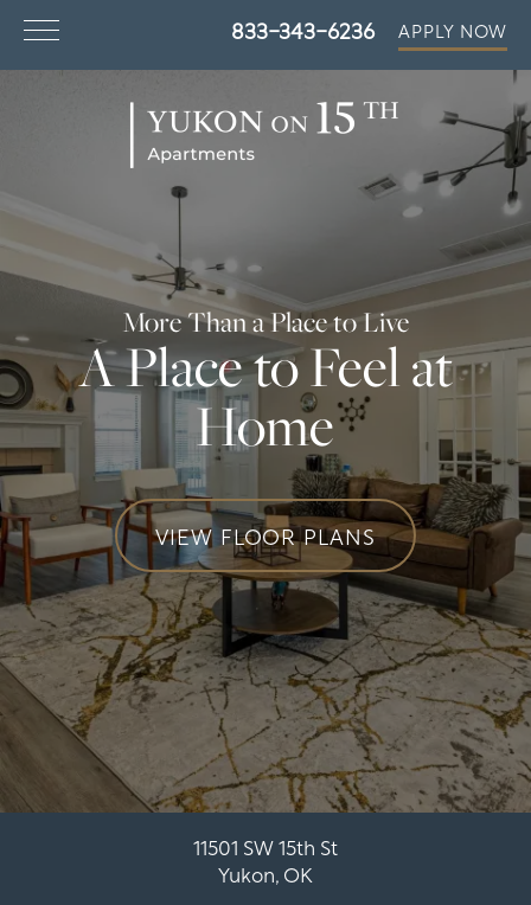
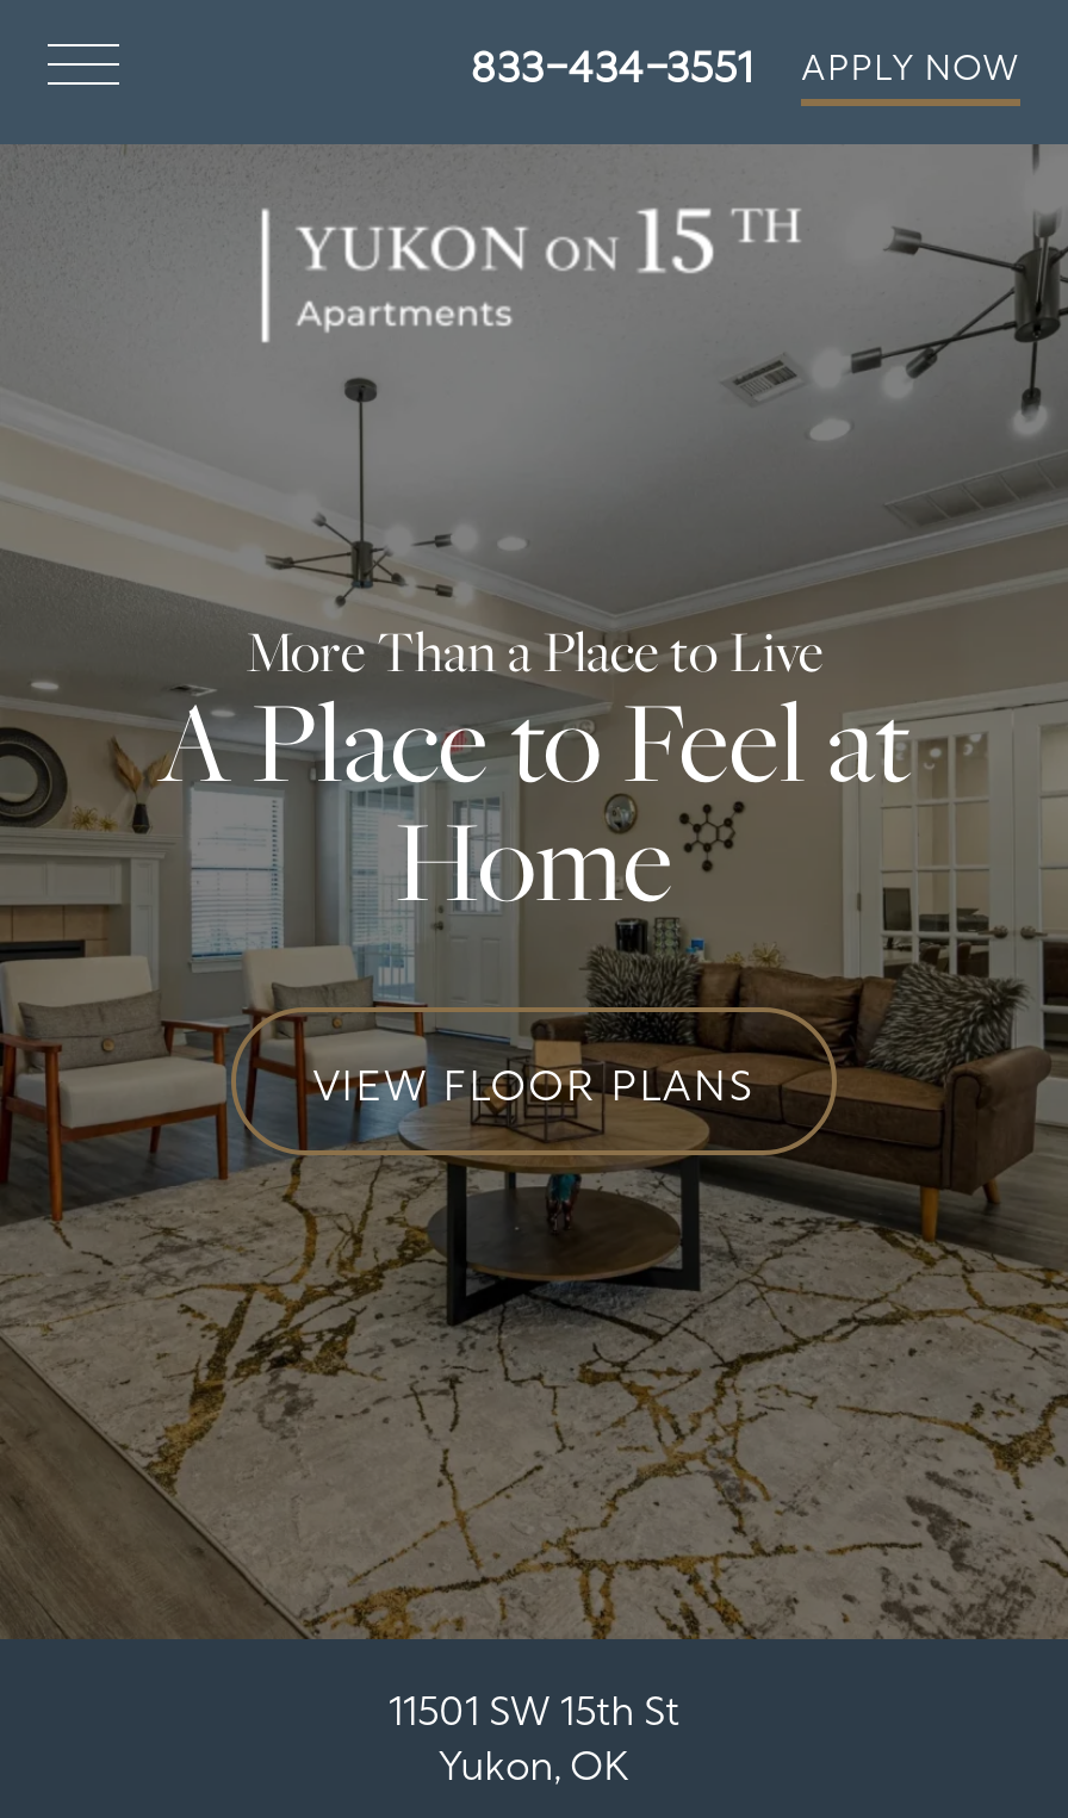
- 833-343-6236 APPLY NOW
+ 833-434-3551 APPLY NOW
